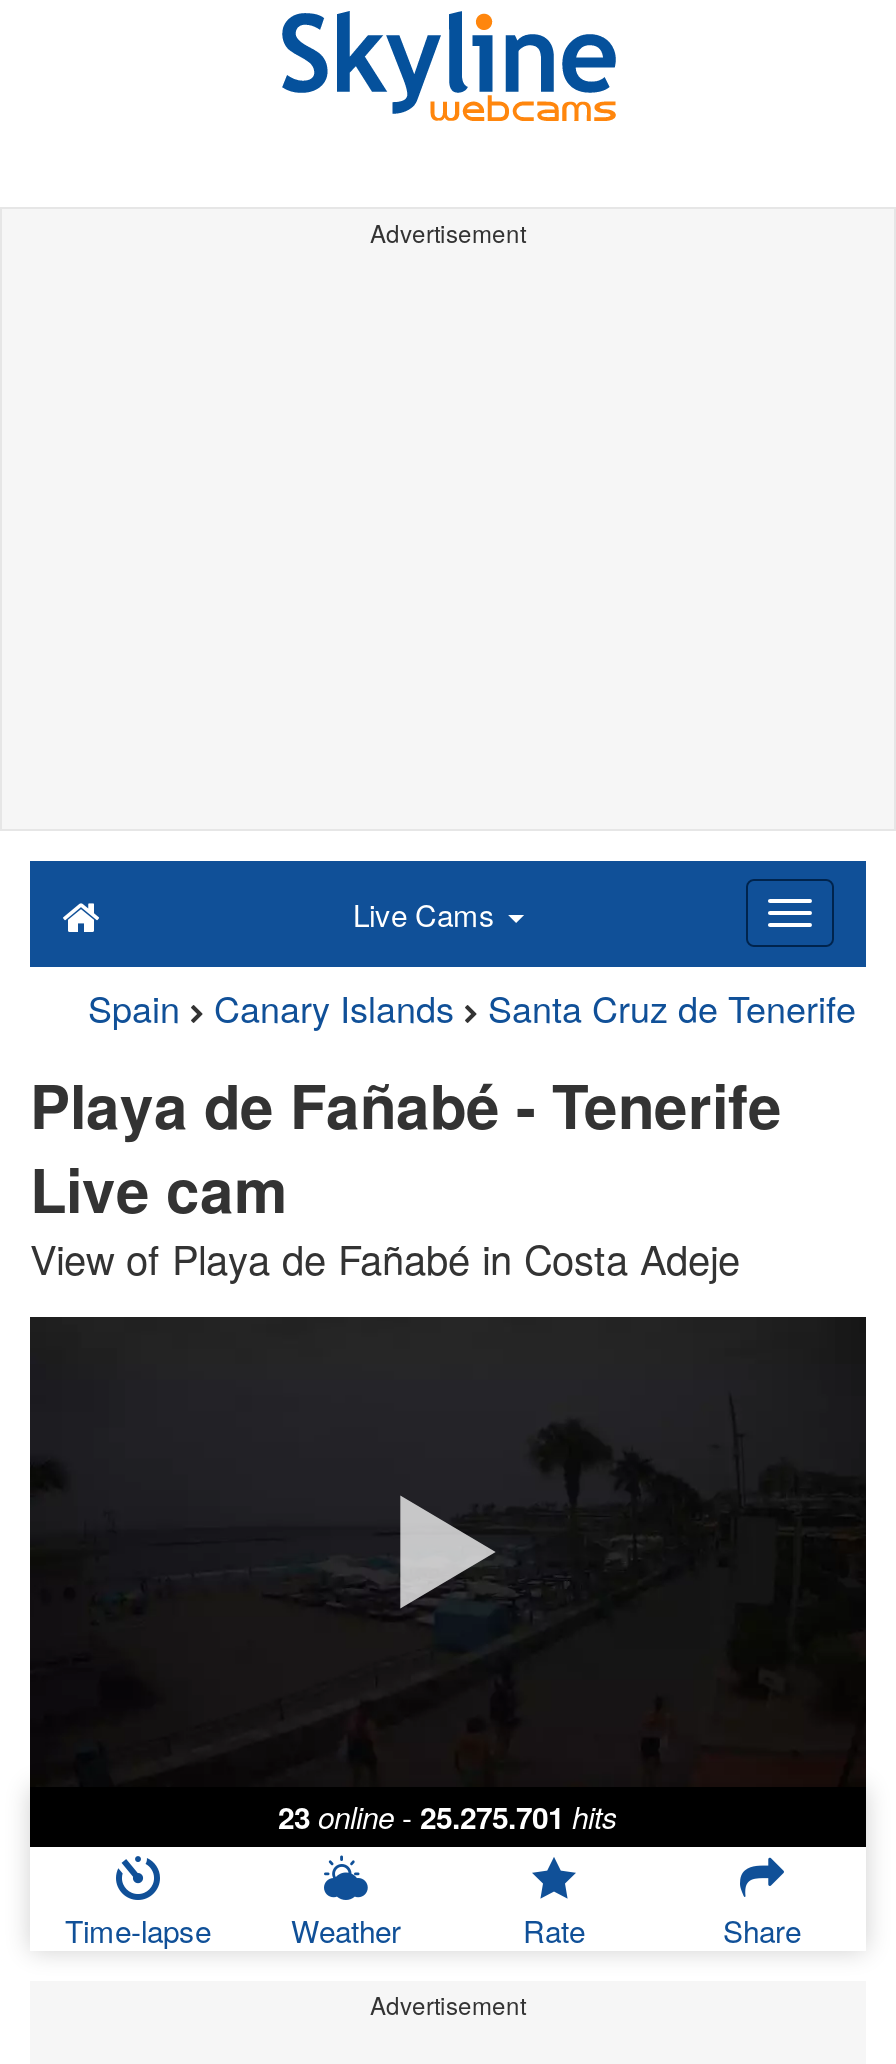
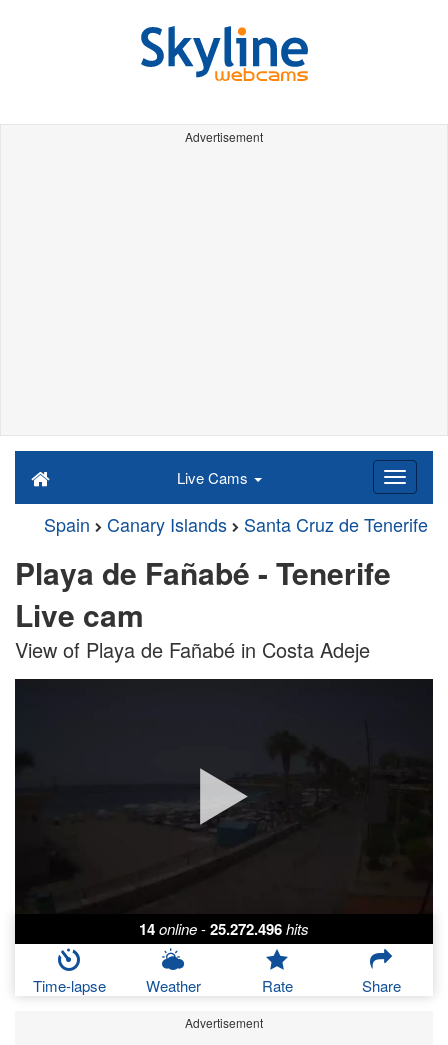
- 23 online - 25.275.701 hits
+ 14 online - 25.272.496 hits
